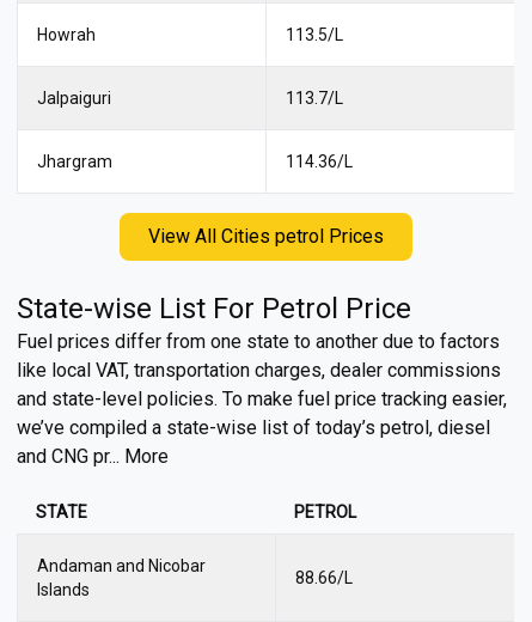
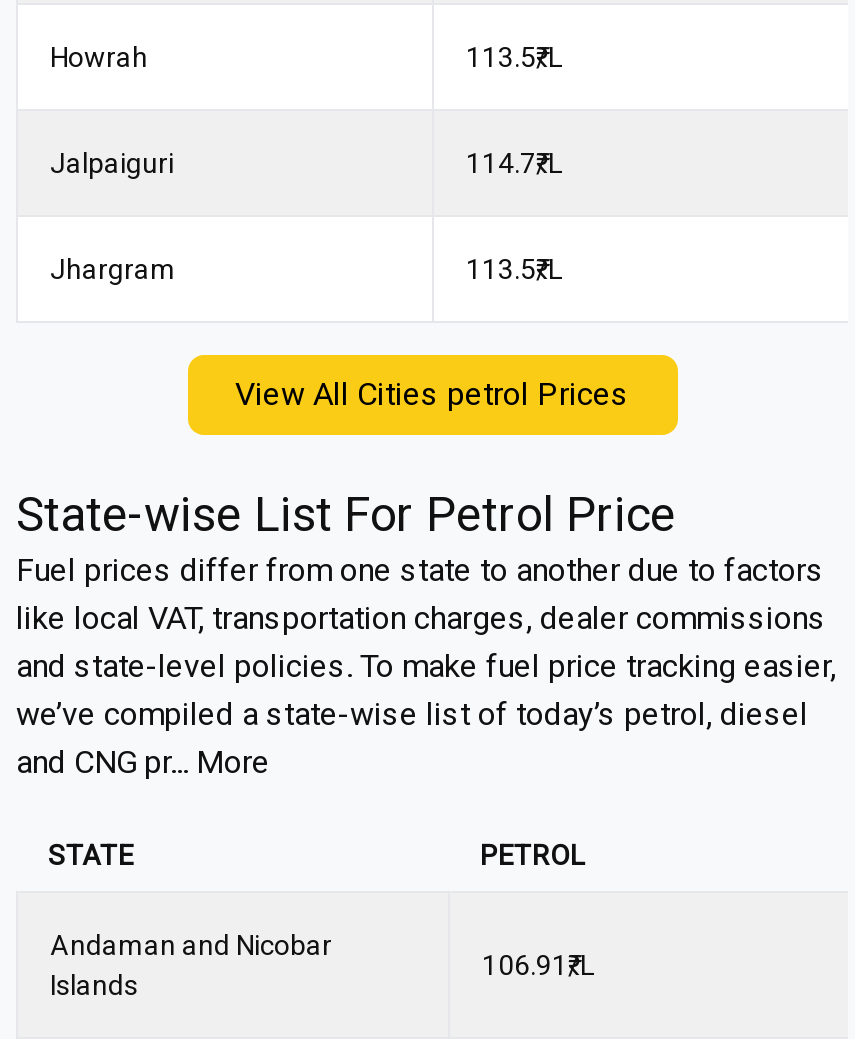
- 113.7₹/L
+ 114.7₹/L

- 114.36₹/L
+ 113.5₹/L

- 88.66 ₹/L
+ 106.91 ₹/L
